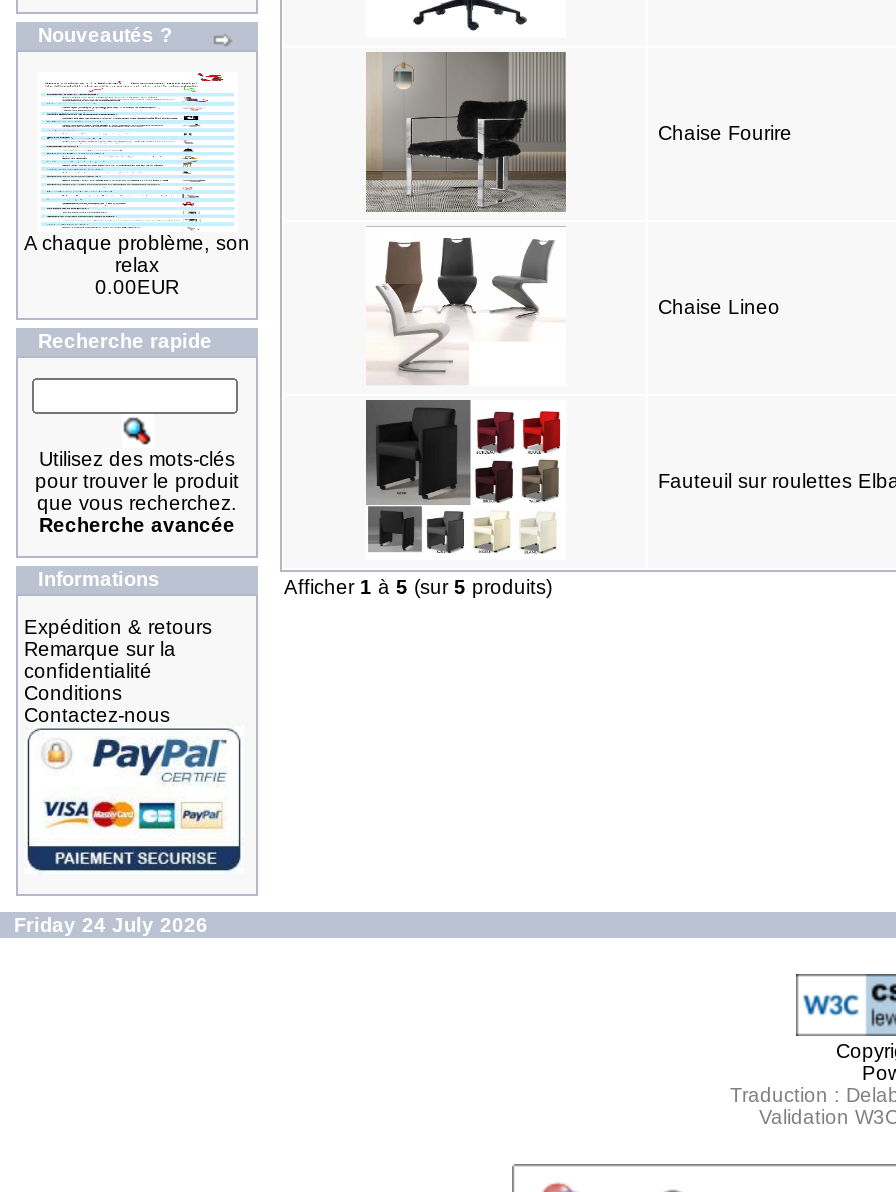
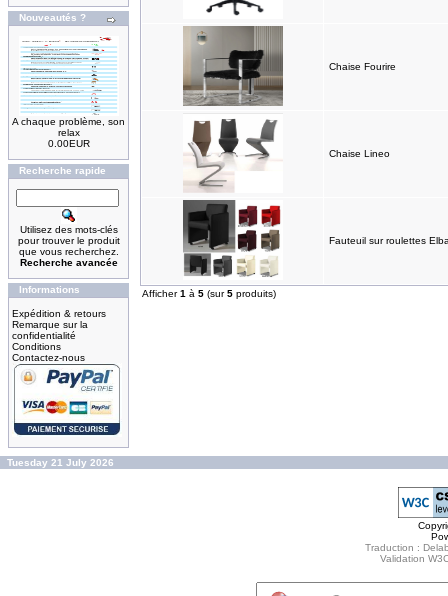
- Friday 24 July 2026
+ Tuesday 21 July 2026
